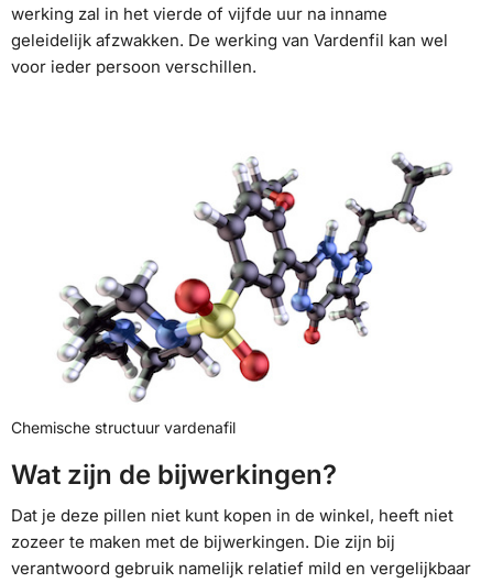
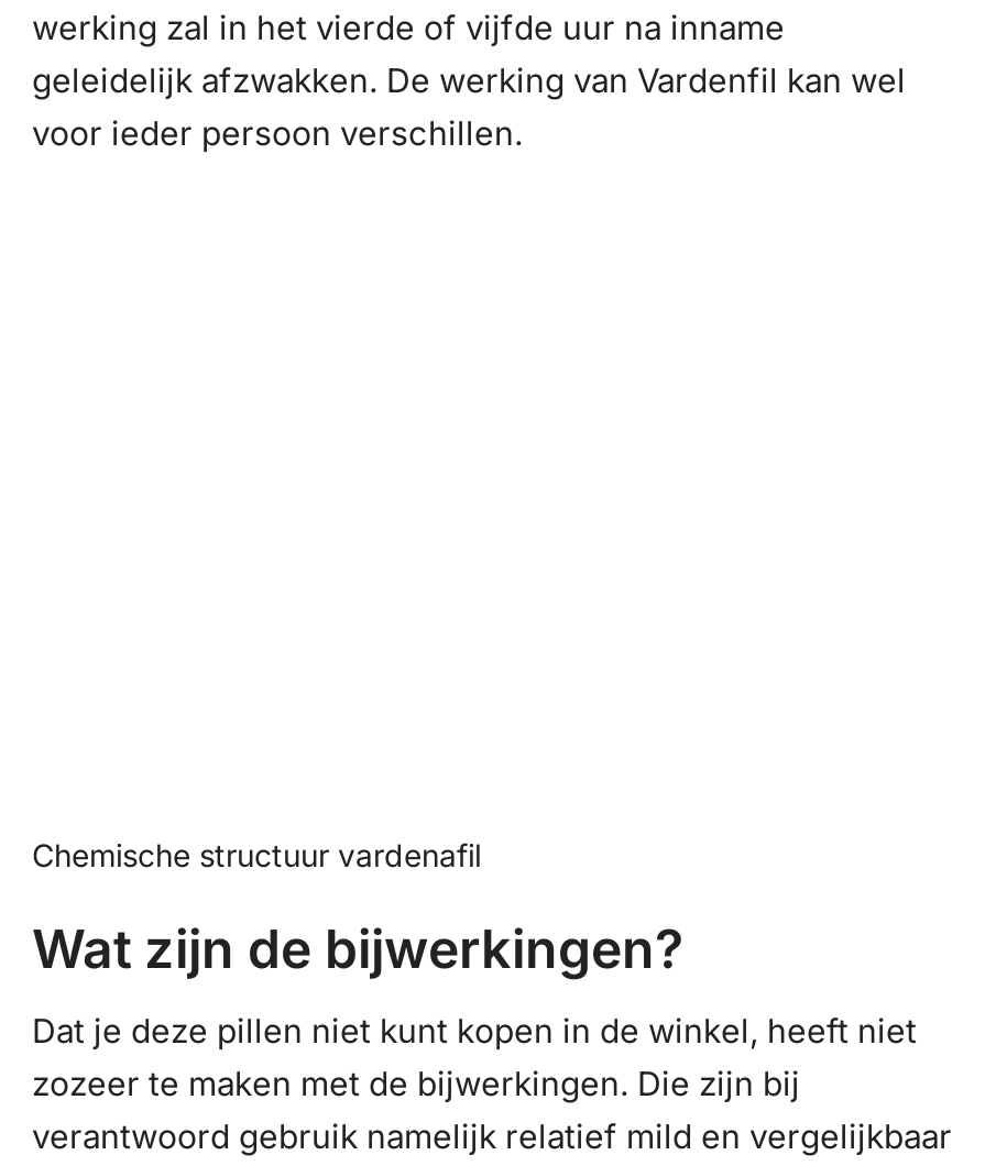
- [image]
